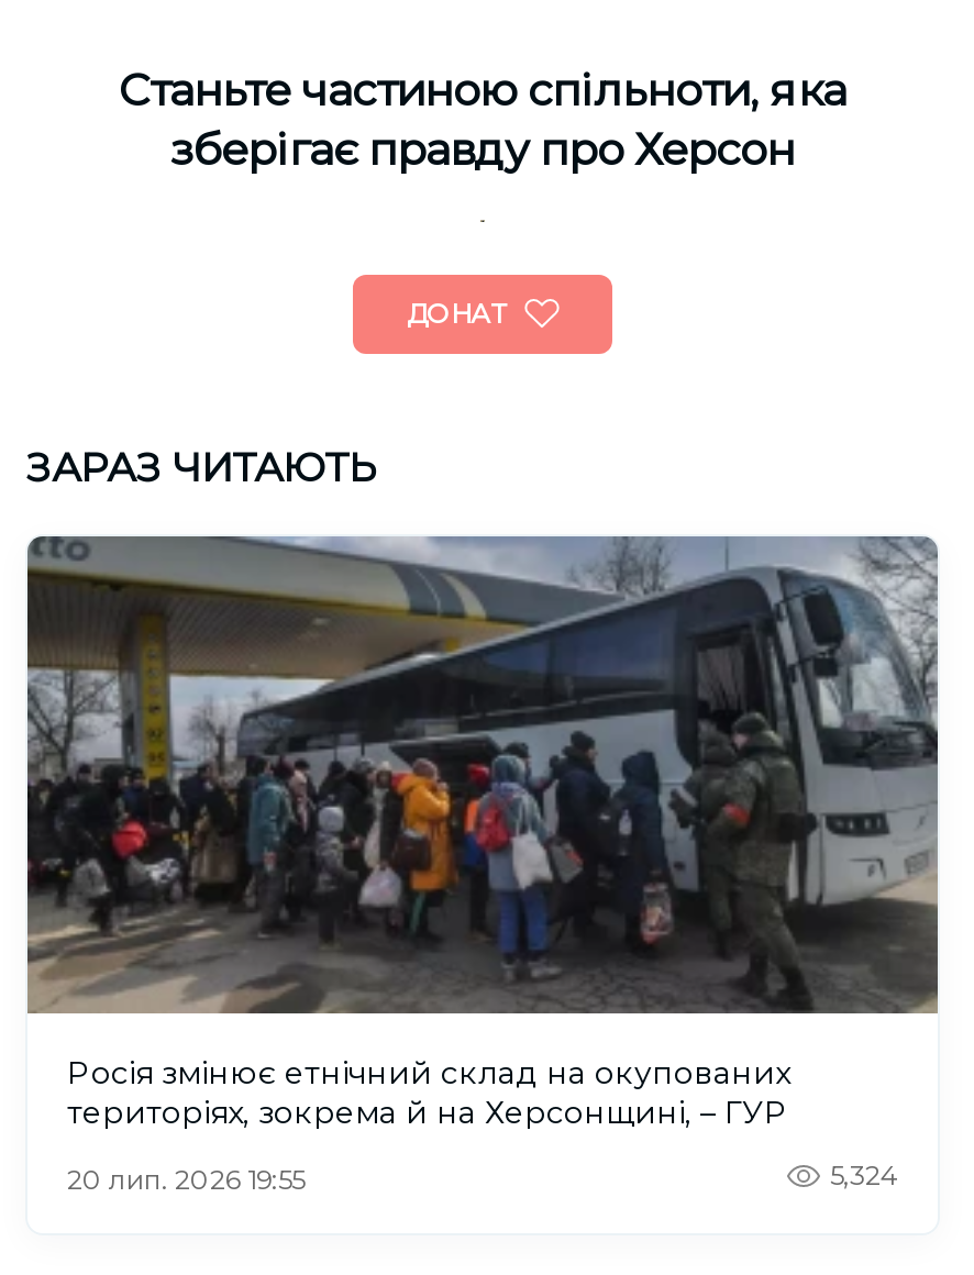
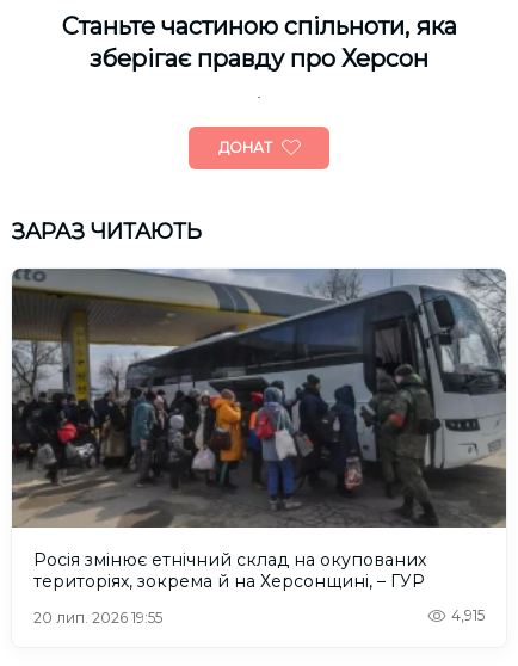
- 5,324
+ 4,915
